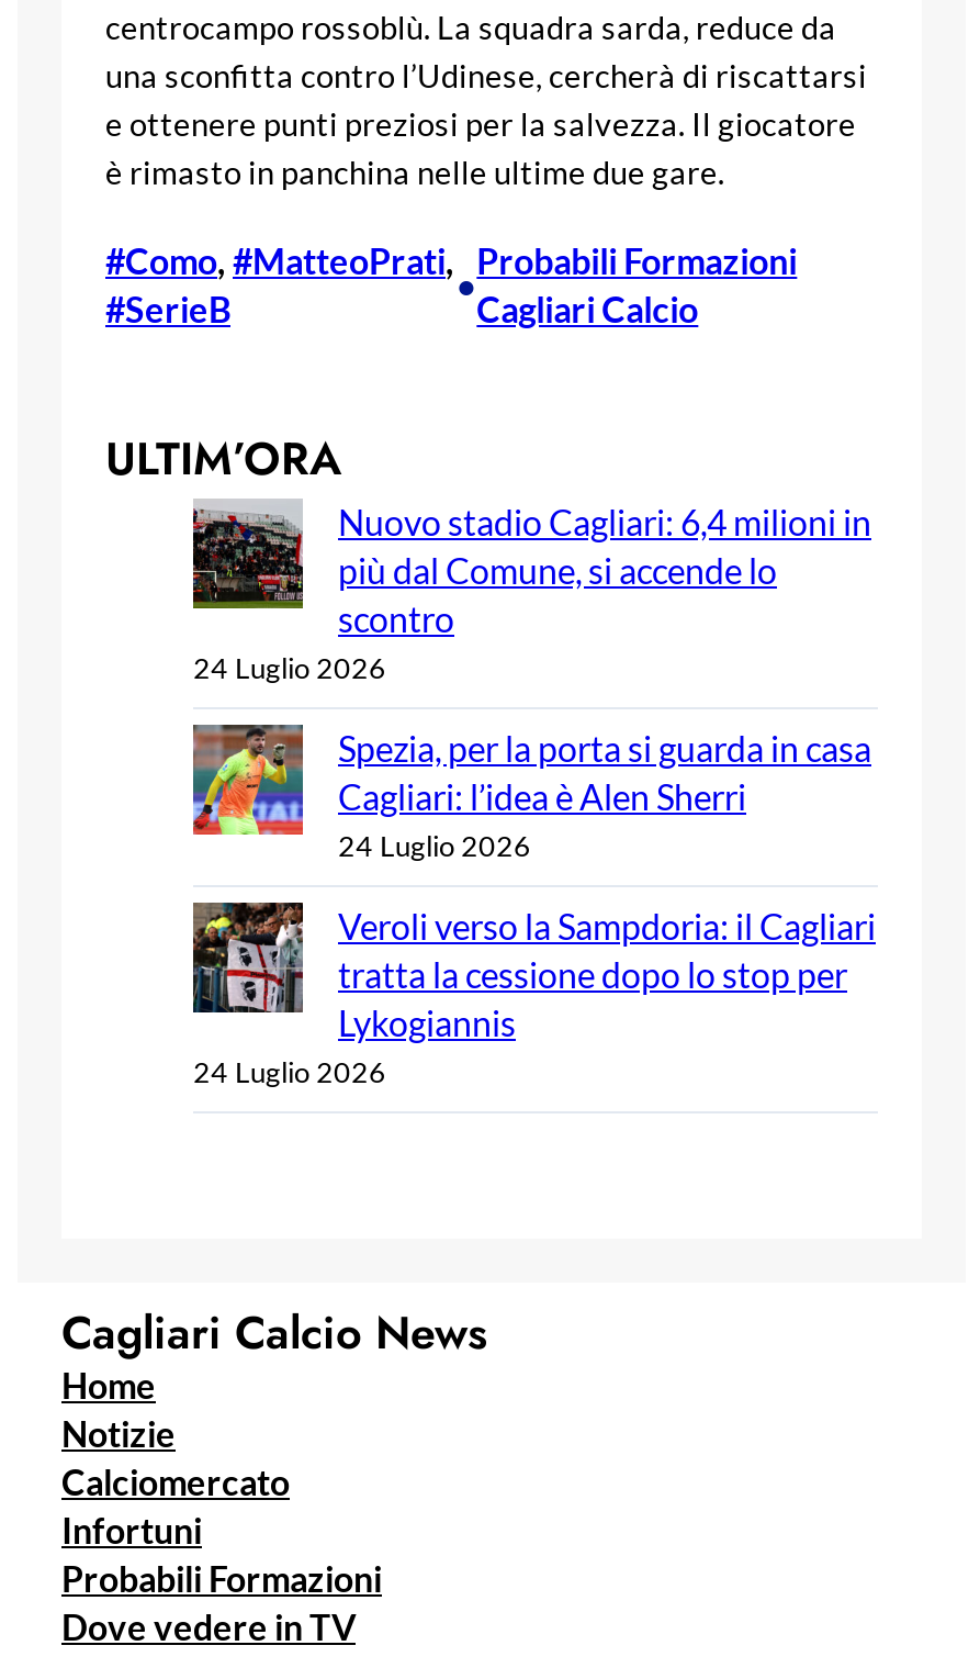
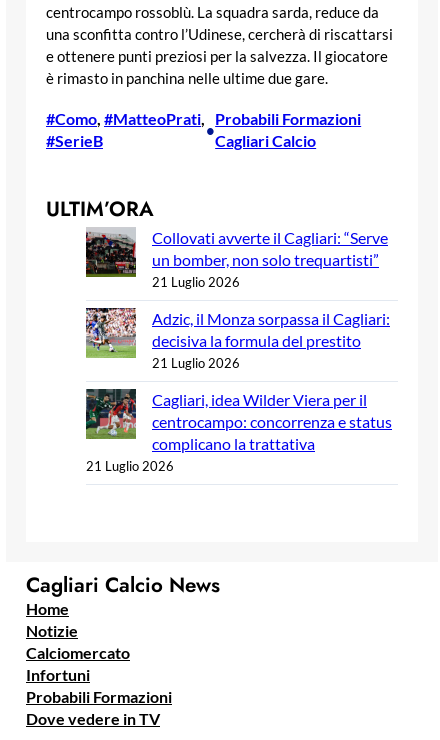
- Nuovo stadio Cagliari: 6,4 milioni in
- più dal Comune, si accende lo
- scontro
- 24 Luglio 2026
+ Collovati avverte il Cagliari: “Serve
+ un bomber, non solo trequartisti”
+ 21 Luglio 2026

- [image]
- Spezia, per la porta si guarda in casa
- Cagliari: l’idea è Alen Sherri
- 24 Luglio 2026
+ [image]
+ Adzic, il Monza sorpassa il Cagliari:
+ decisiva la formula del prestito
+ 21 Luglio 2026

- [image]
- Veroli verso la Sampdoria: il Cagliari
- tratta la cessione dopo lo stop per
- Lykogiannis
- 24 Luglio 2026
+ [image]
+ Cagliari, idea Wilder Viera per il
+ centrocampo: concorrenza e status
+ complicano la trattativa
+ 21 Luglio 2026
